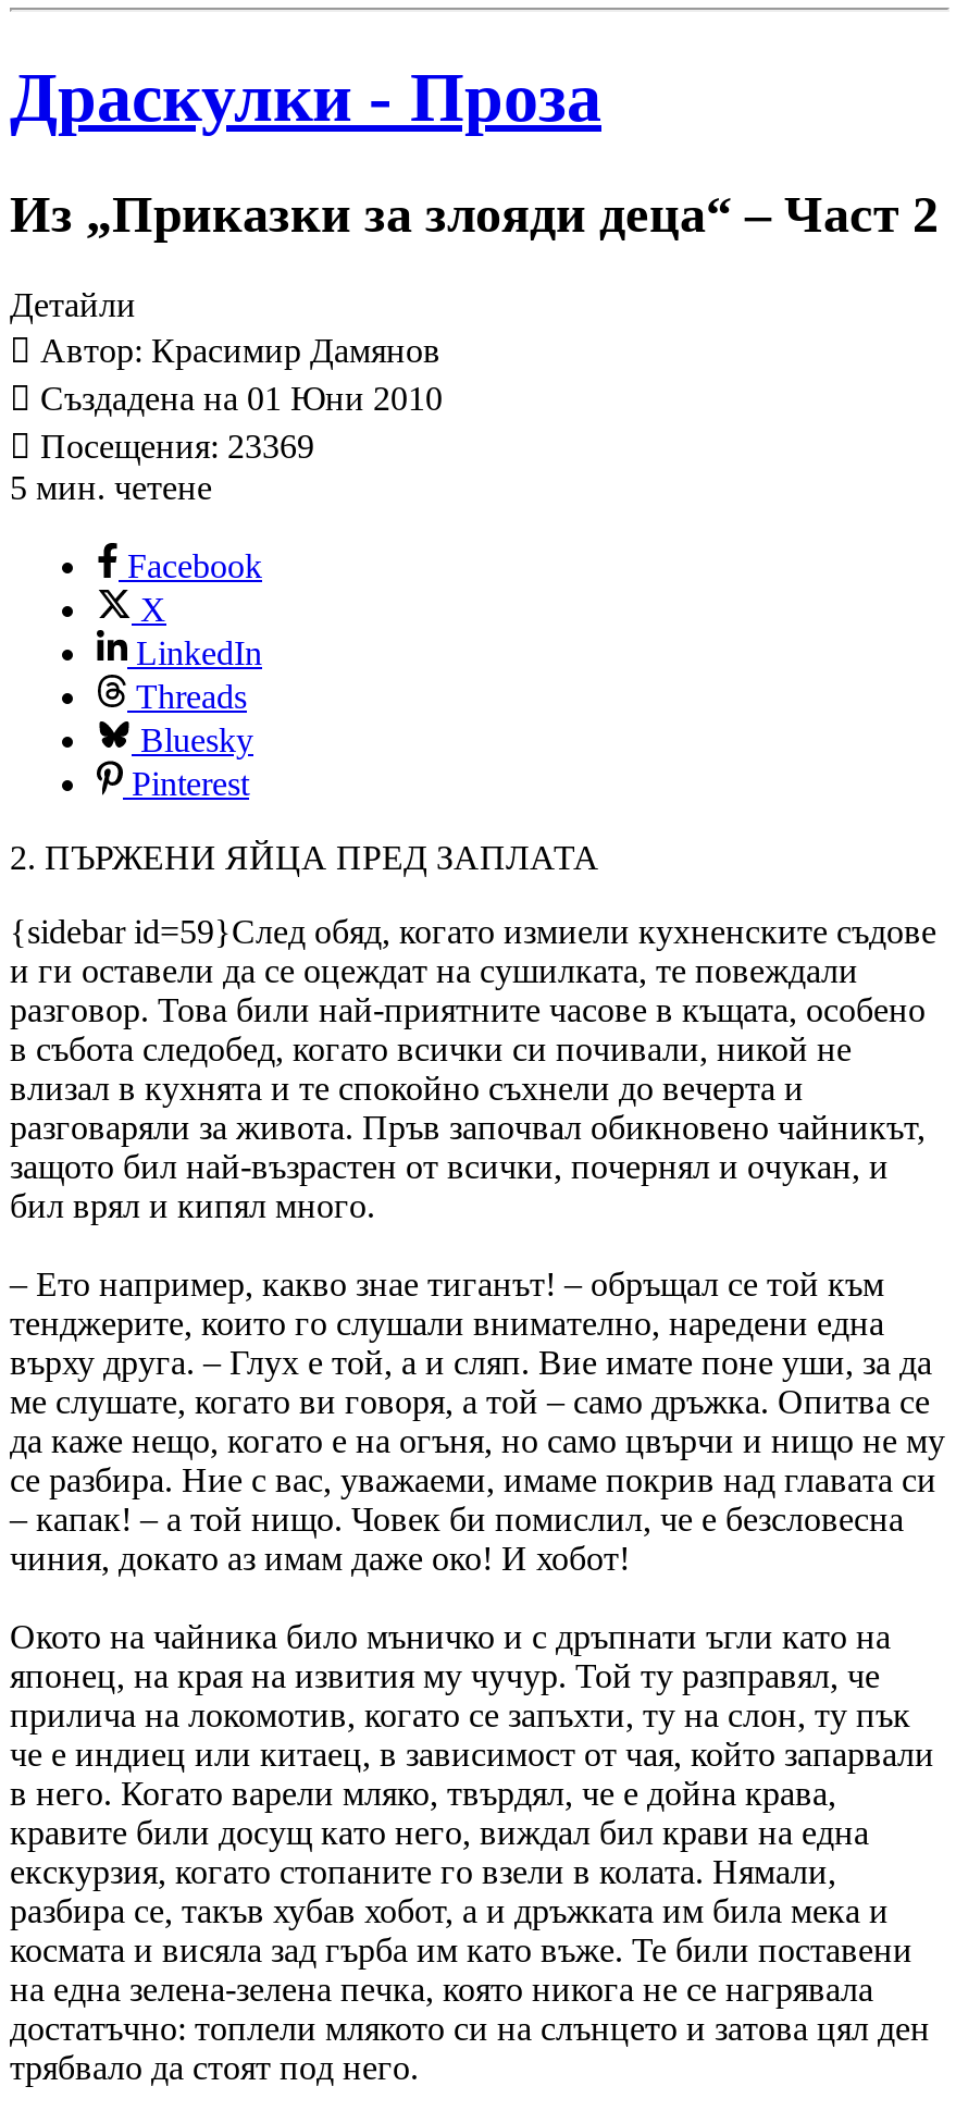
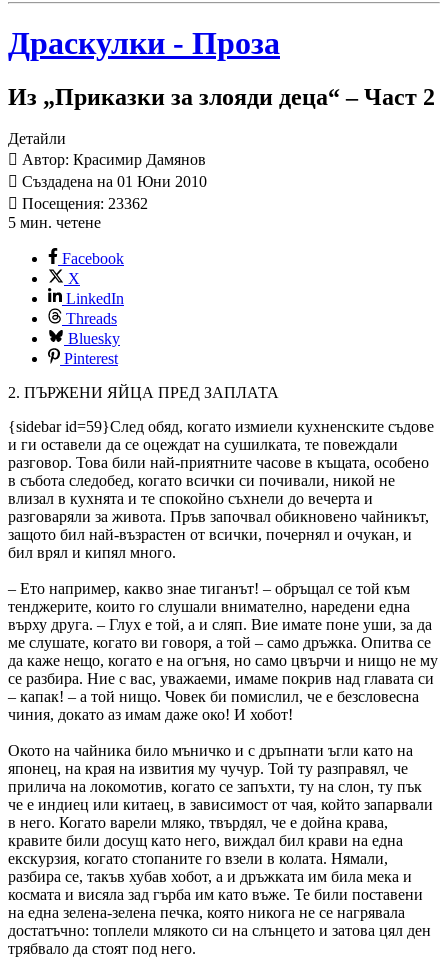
- Посещения: 23369
+ Посещения: 23362
